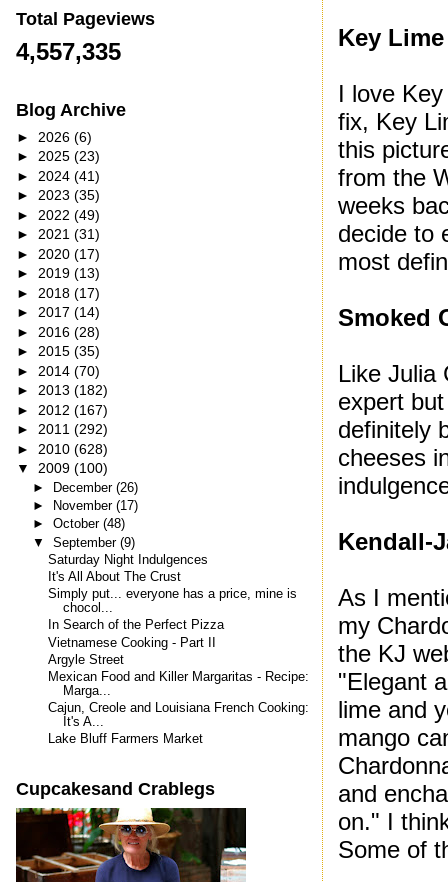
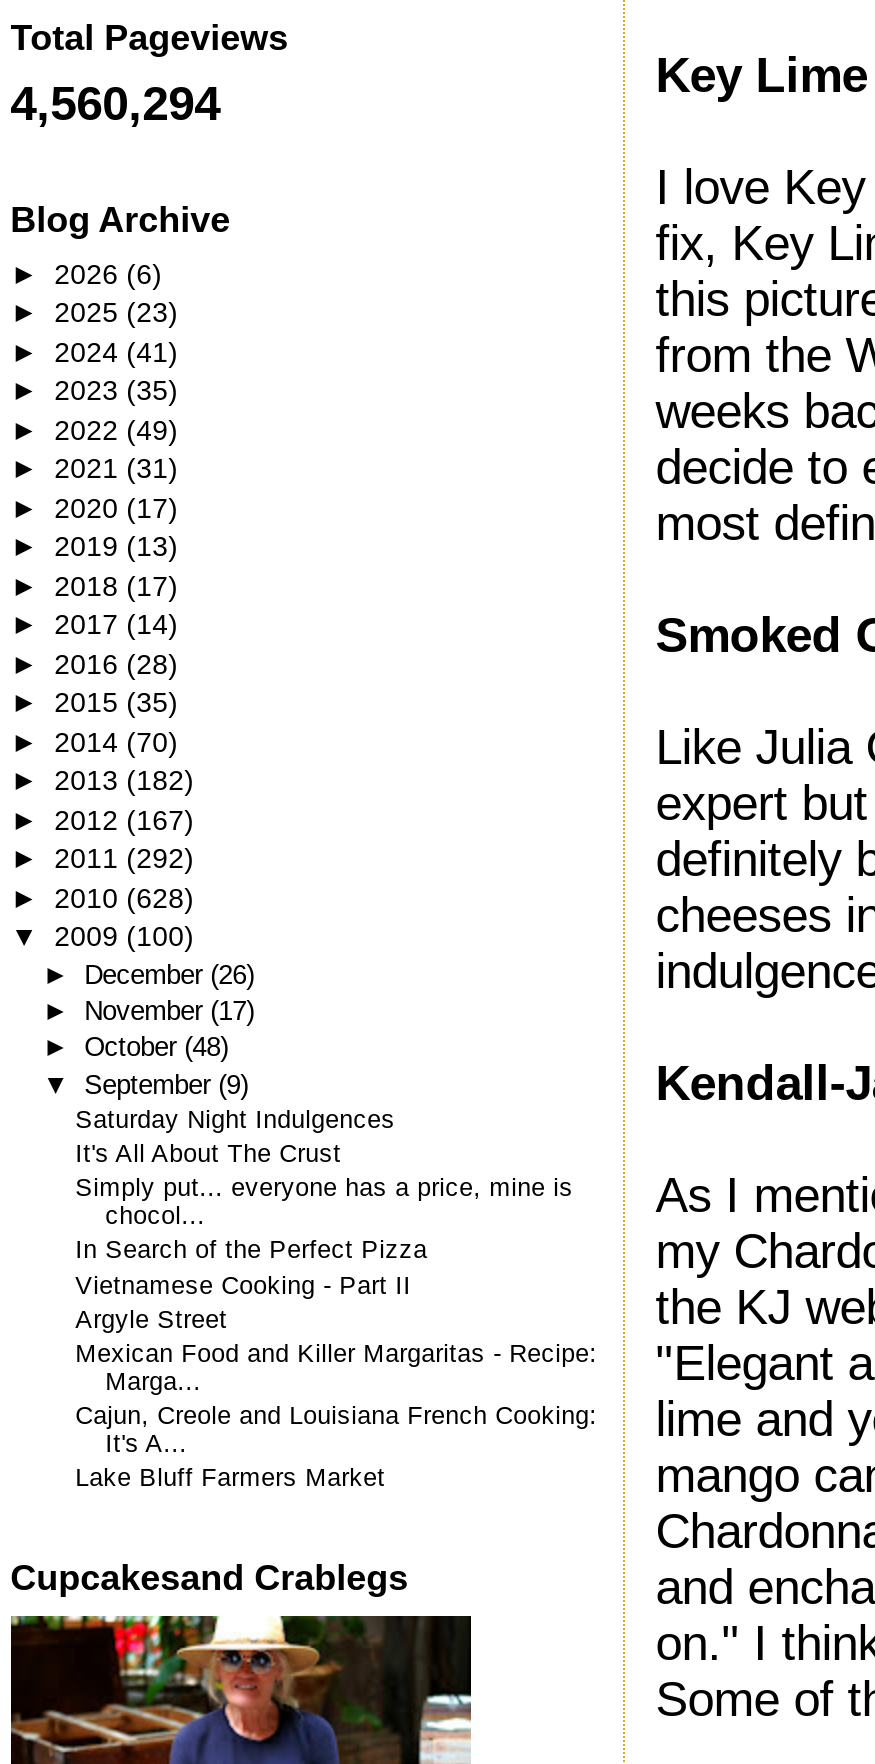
- 4,557,335
+ 4,560,294
